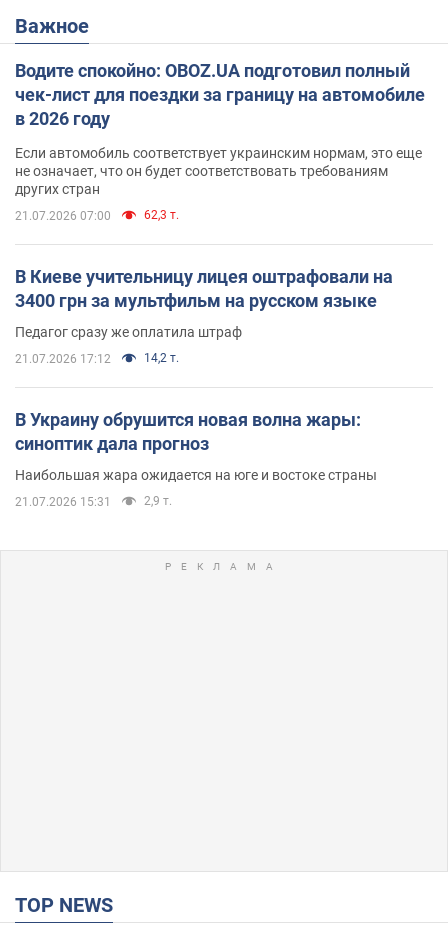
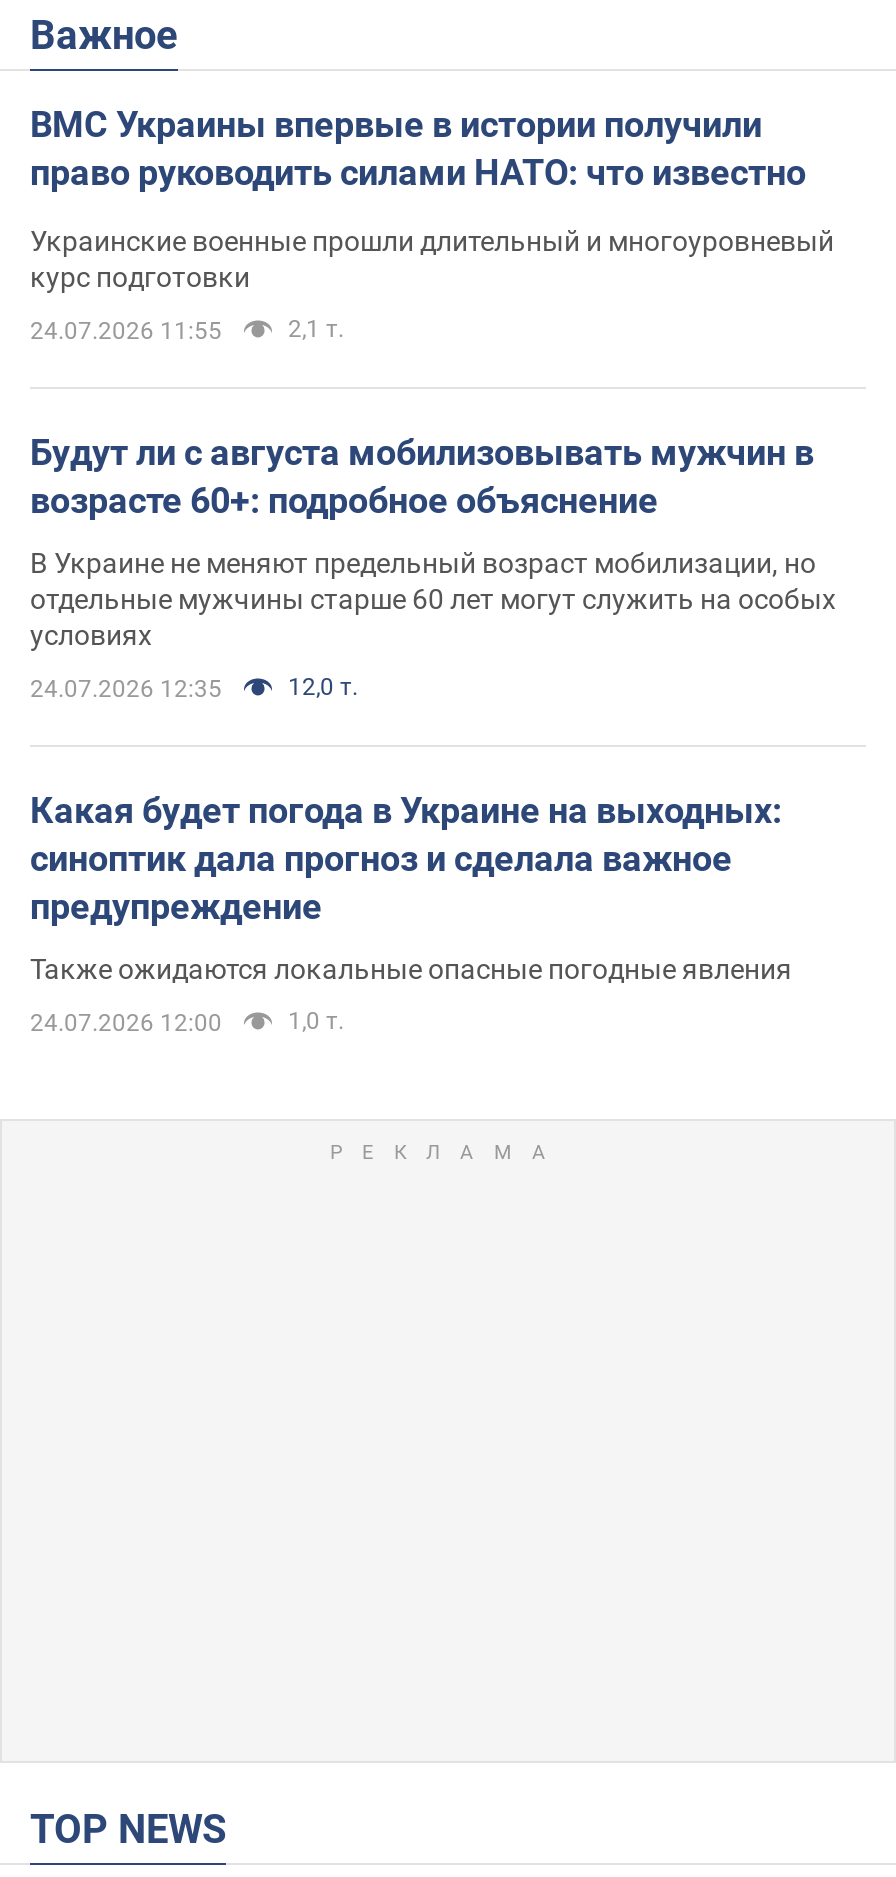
- Водите спокойно: OBOZ.UA подготовил полный
- чек-лист для поездки за границу на автомобиле
- в 2026 году
+ ВМС Украины впервые в истории получили
+ право руководить силами НАТО: что известно

- Если автомобиль соответствует украинским нормам, это еще
- не означает, что он будет соответствовать требованиям
- других стран
+ Украинские военные прошли длительный и многоуровневый
+ курс подготовки

- 21.07.2026 07:00
- 62,3 т.
+ 24.07.2026 11:55
+ 2,1 т.

- В Киеве учительницу лицея оштрафовали на
- 3400 грн за мультфильм на русском языке
+ Будут ли с августа мобилизовывать мужчин в
+ возрасте 60+: подробное объяснение

- Педагог сразу же оплатила штраф
+ В Украине не меняют предельный возраст мобилизации, но
+ отдельные мужчины старше 60 лет могут служить на особых
+ условиях

- 21.07.2026 17:12
- 14,2 т.
+ 24.07.2026 12:35
+ 12,0 т.

- В Украину обрушится новая волна жары:
- синоптик дала прогноз
+ Какая будет погода в Украине на выходных:
+ синоптик дала прогноз и сделала важное
+ предупреждение

- Наибольшая жара ожидается на юге и востоке страны
+ Также ожидаются локальные опасные погодные явления

- 21.07.2026 15:31
- 2,9 т.
+ 24.07.2026 12:00
+ 1,0 т.
